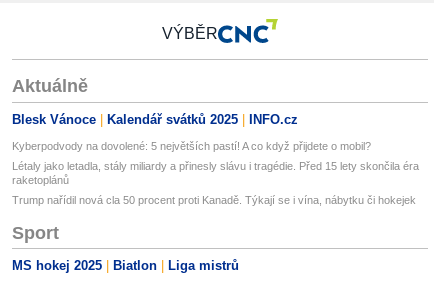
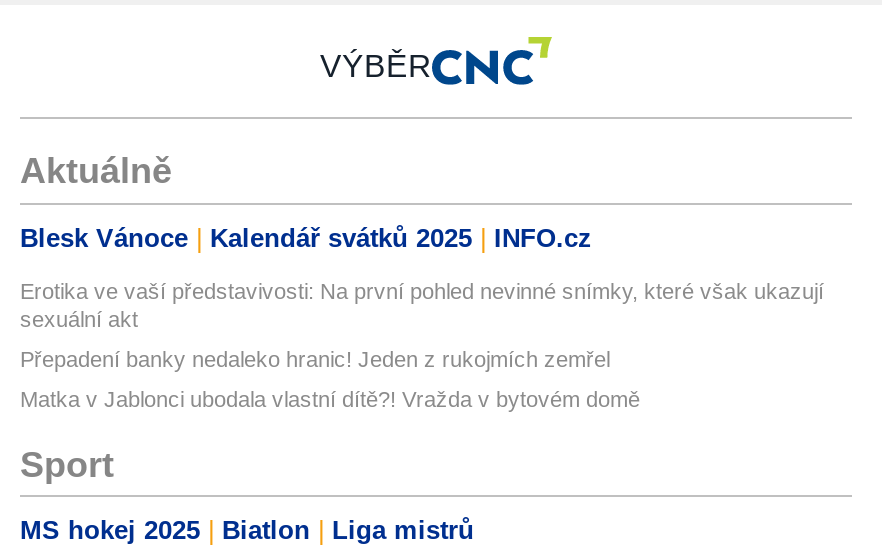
- Kyberpodvody na dovolené: 5 největších pastí! A co když přijdete o mobil?
+ Erotika ve vaší představivosti: Na první pohled nevinné snímky, které však ukazují
+ sexuální akt

- Létaly jako letadla, stály miliardy a přinesly slávu i tragédie. Před 15 lety skončila éra
- raketoplánů
+ Přepadení banky nedaleko hranic! Jeden z rukojmích zemřel

- Trump nařídil nová cla 50 procent proti Kanadě. Týkají se i vína, nábytku či hokejek
+ Matka v Jablonci ubodala vlastní dítě?! Vražda v bytovém domě
